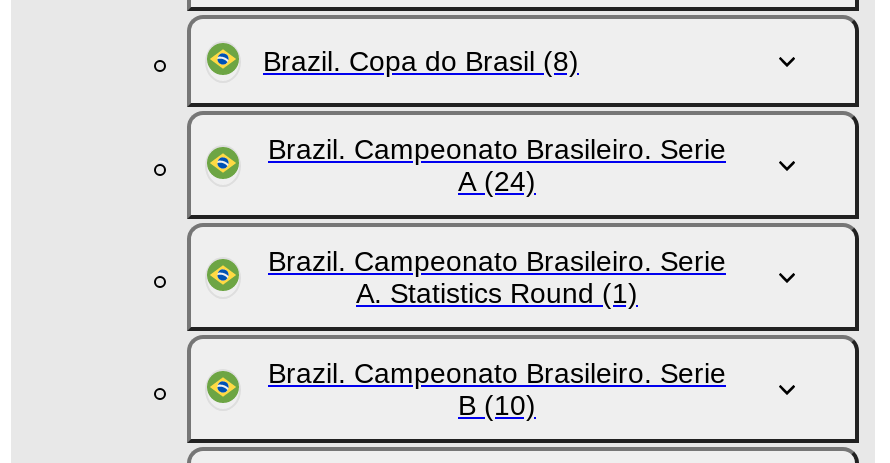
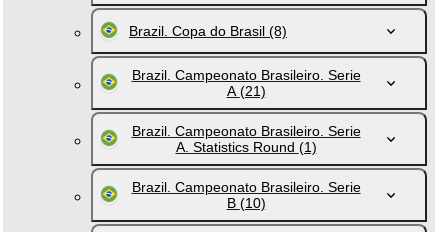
- A (24)
+ A (21)
